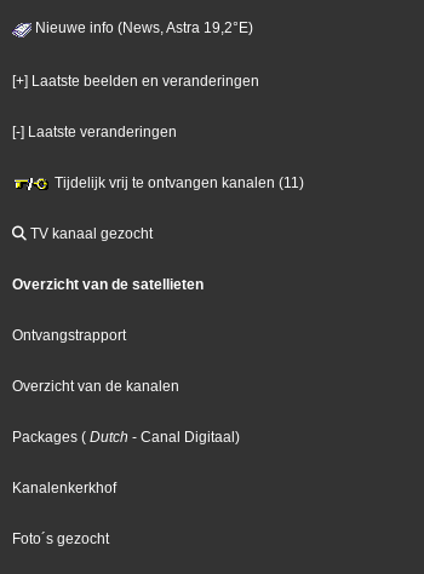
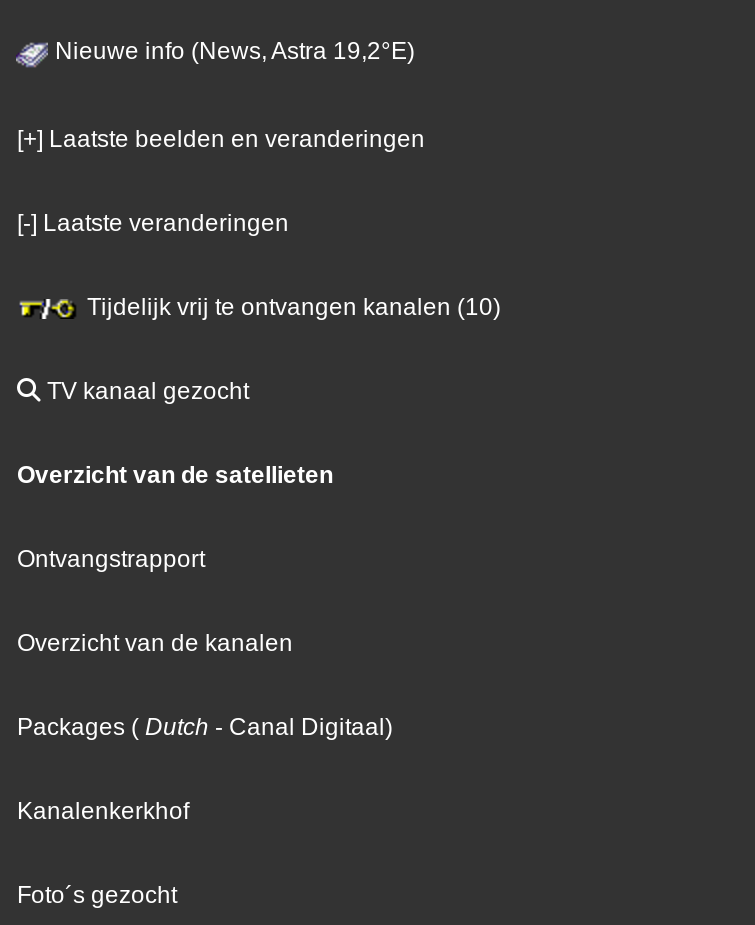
- Tijdelijk vrij te ontvangen kanalen (11)
+ Tijdelijk vrij te ontvangen kanalen (10)
